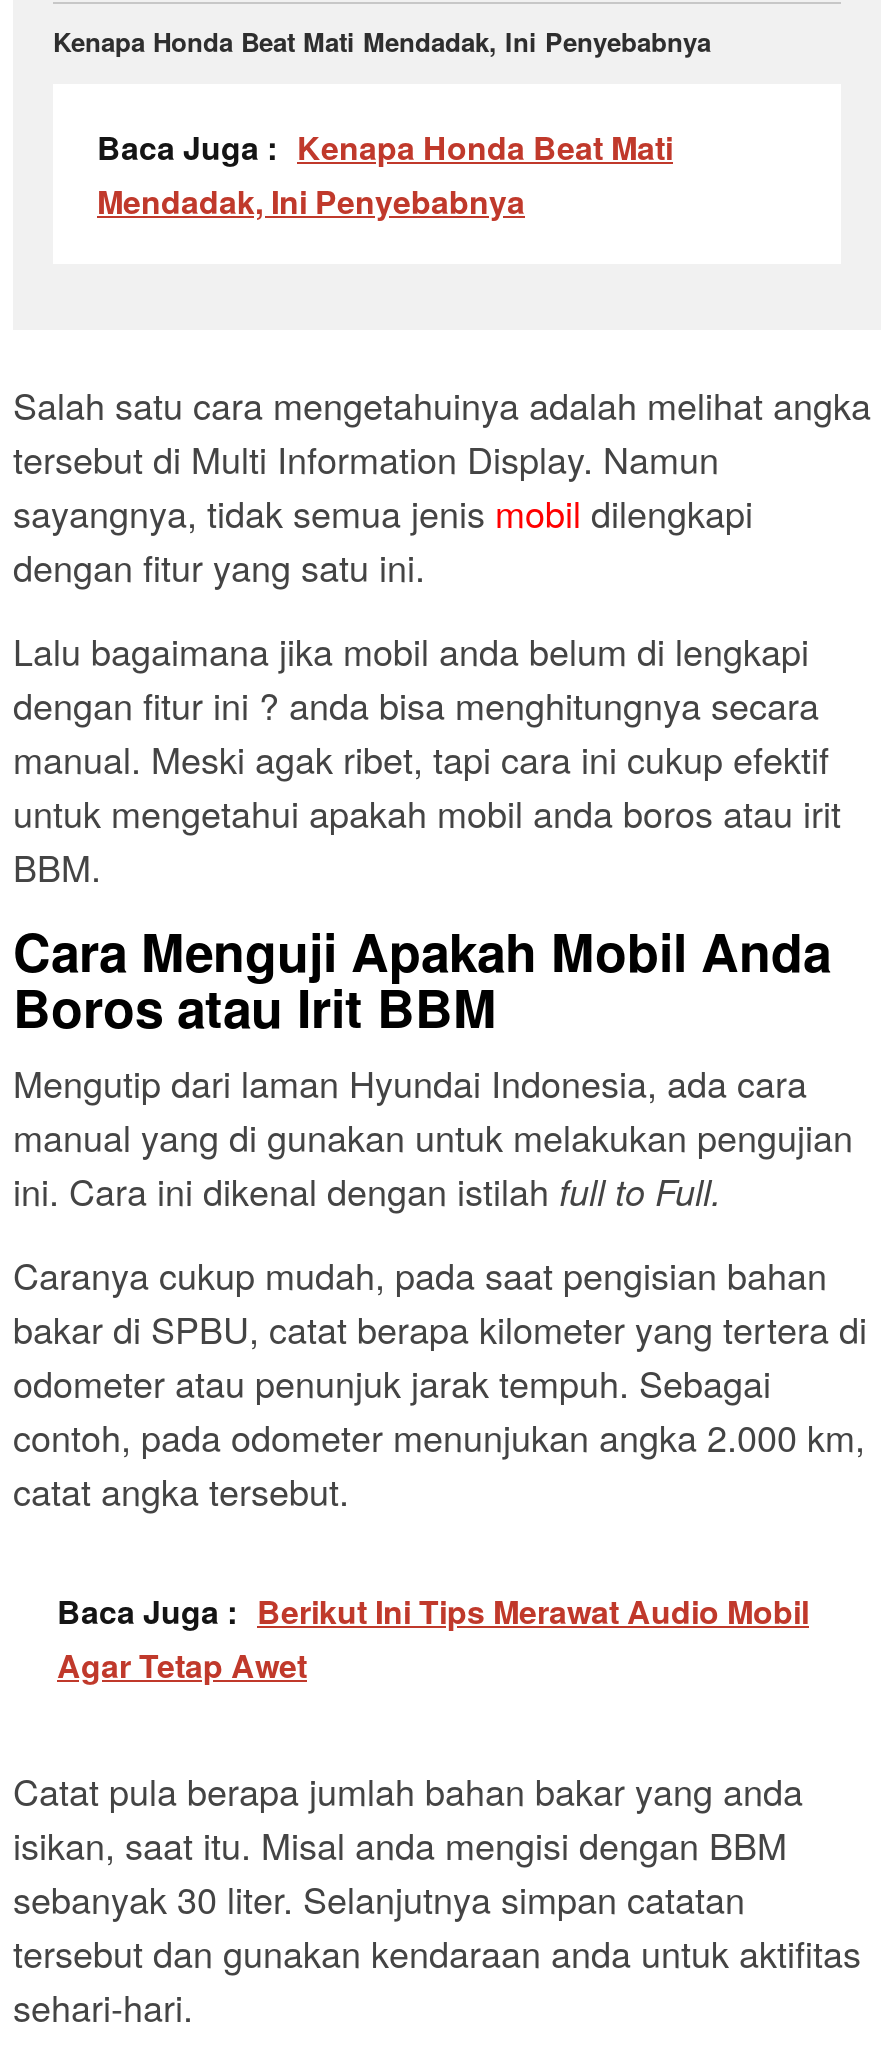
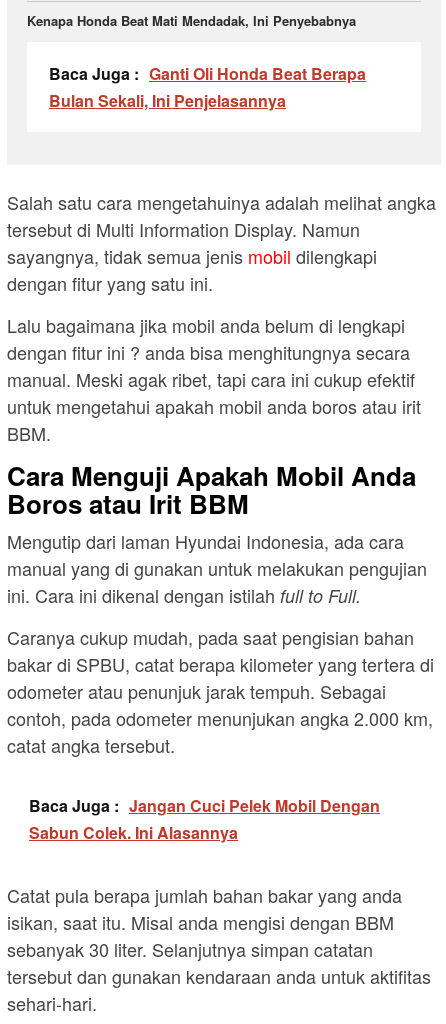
- Baca Juga : Kenapa Honda Beat Mati
- Mendadak, Ini Penyebabnya
+ Baca Juga : Ganti Oli Honda Beat Berapa
+ Bulan Sekali, Ini Penjelasannya

- Baca Juga : Berikut Ini Tips Merawat Audio Mobil
- Agar Tetap Awet
+ Baca Juga : Jangan Cuci Pelek Mobil Dengan
+ Sabun Colek. Ini Alasannya
